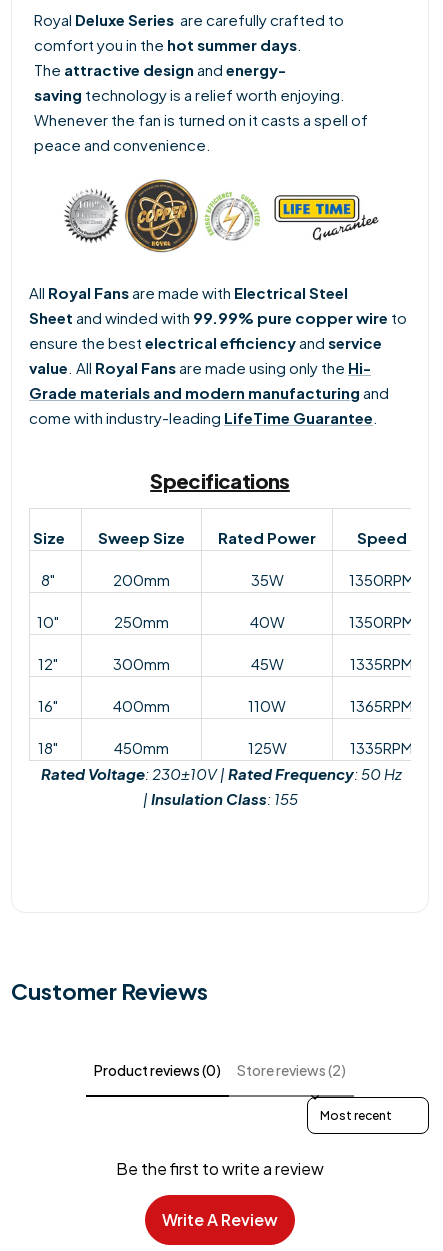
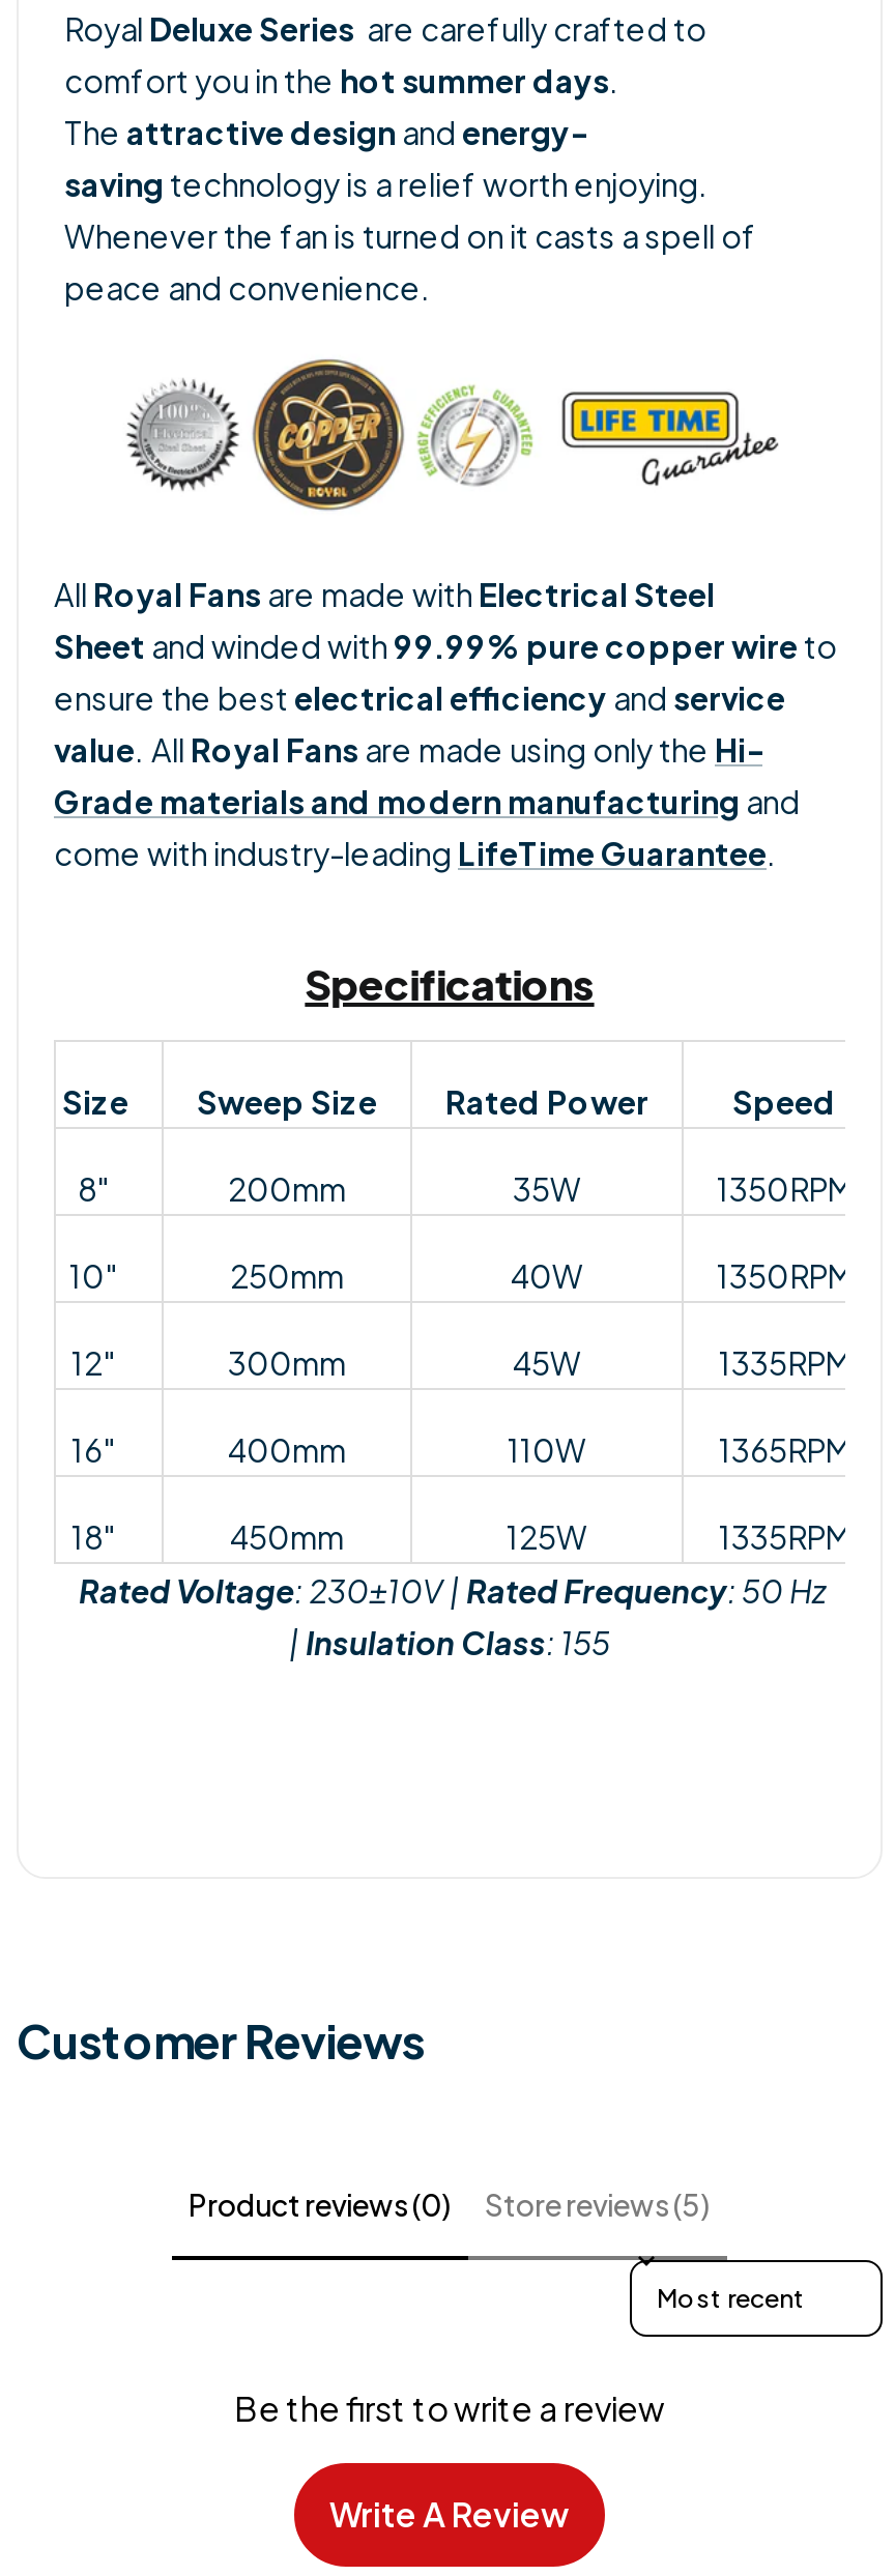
- Store reviews (2)
+ Store reviews (5)
